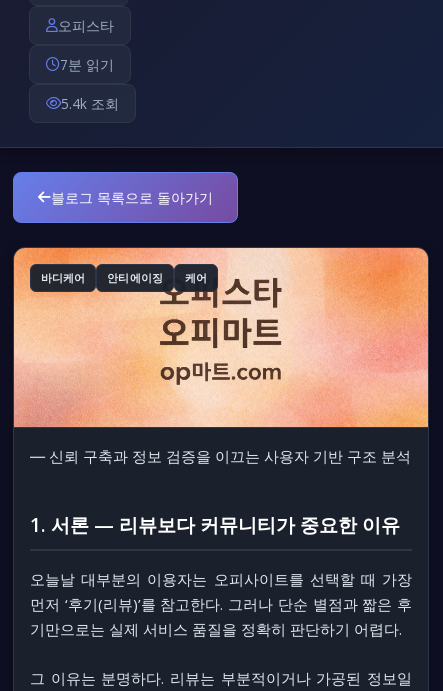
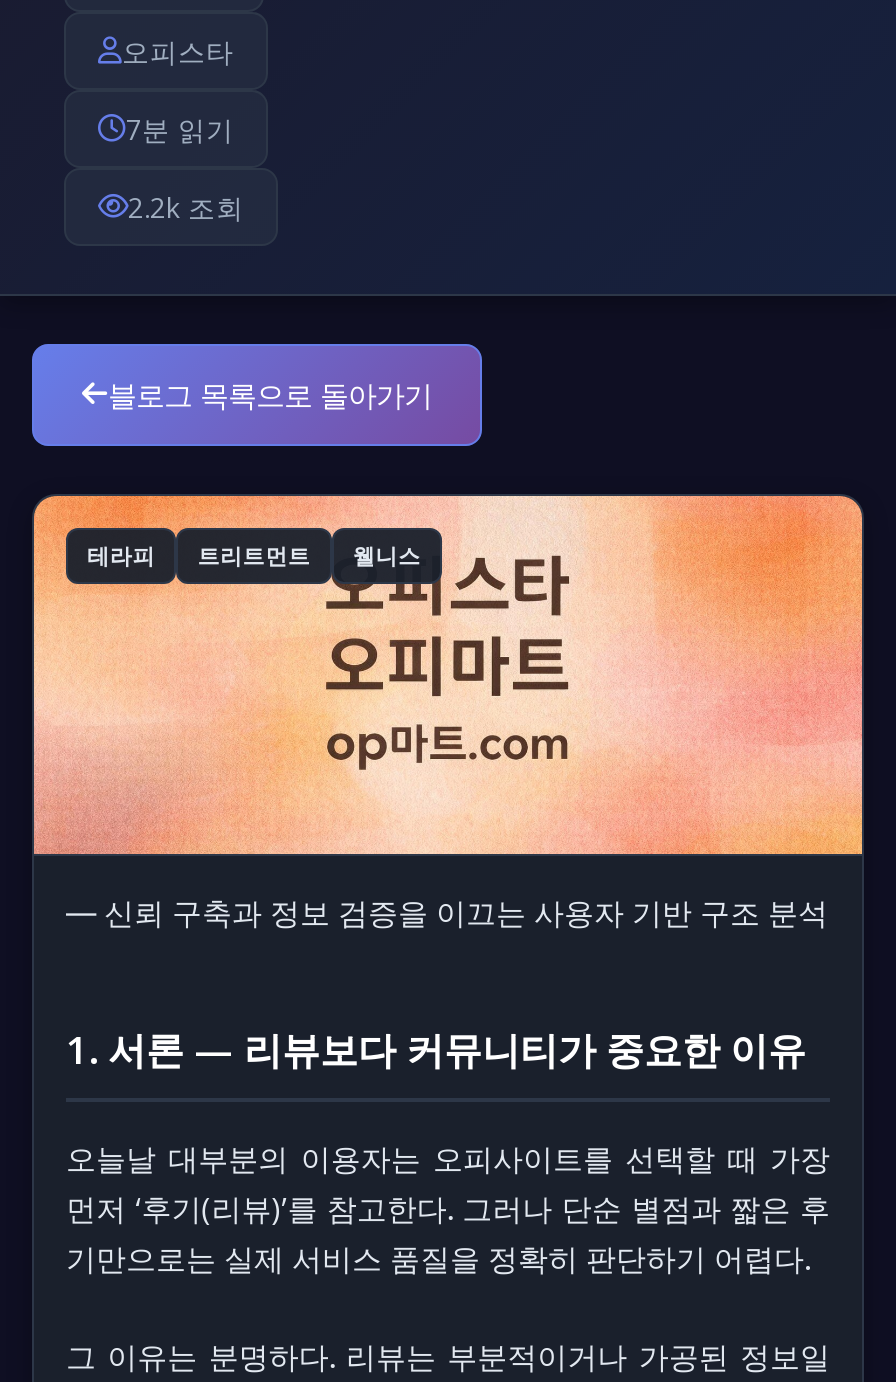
- 5.4k 조회
+ 2.2k 조회

- 바디케어
- 안티에이징
- 케어
+ 테라피
+ 트리트먼트
+ 웰니스
